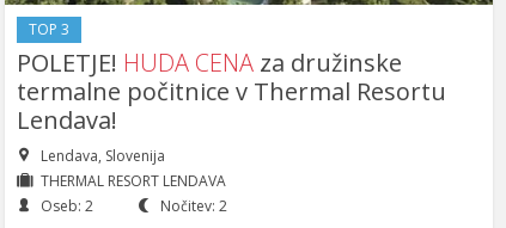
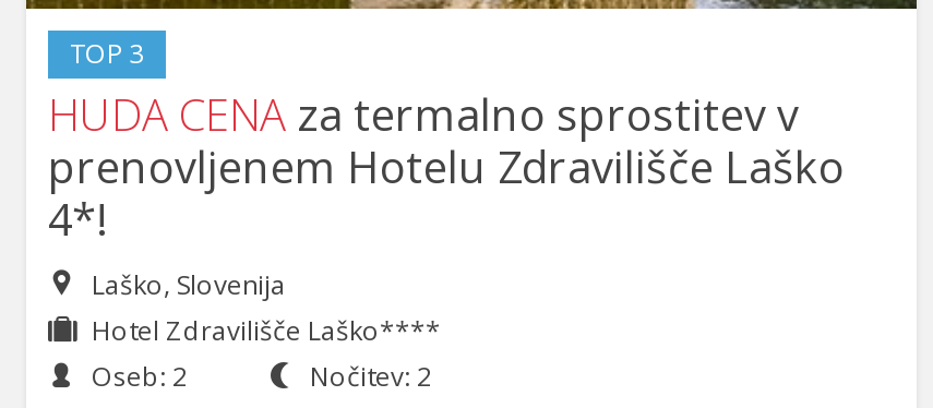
- POLETJE! HUDA CENA za družinske
- termalne počitnice v Thermal Resortu
- Lendava!
- Lendava, Slovenija
- THERMAL RESORT LENDAVA
+ HUDA CENA za termalno sprostitev v
+ prenovljenem Hotelu Zdravilišče Laško
+ 4*!
+ Laško, Slovenija
+ Hotel Zdravilišče Laško****
